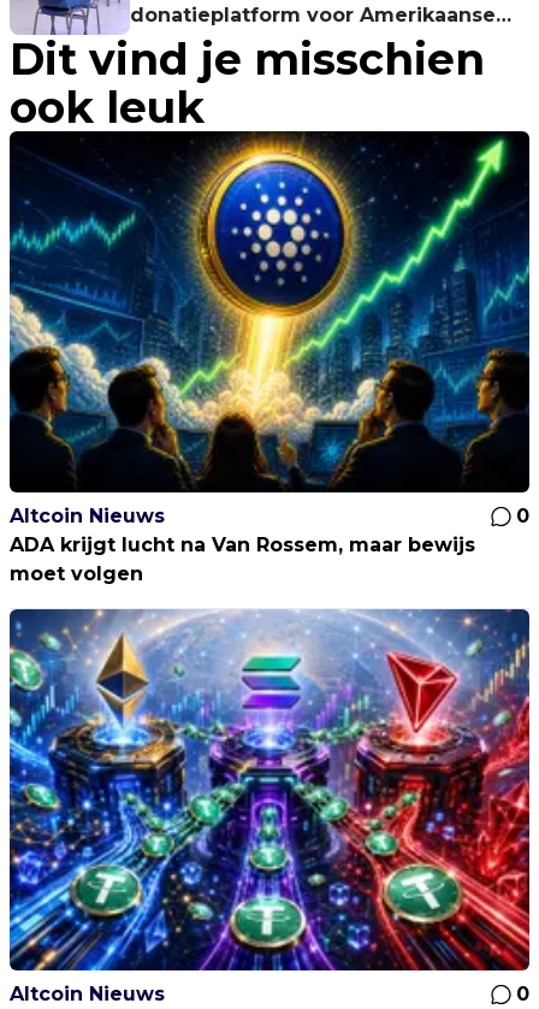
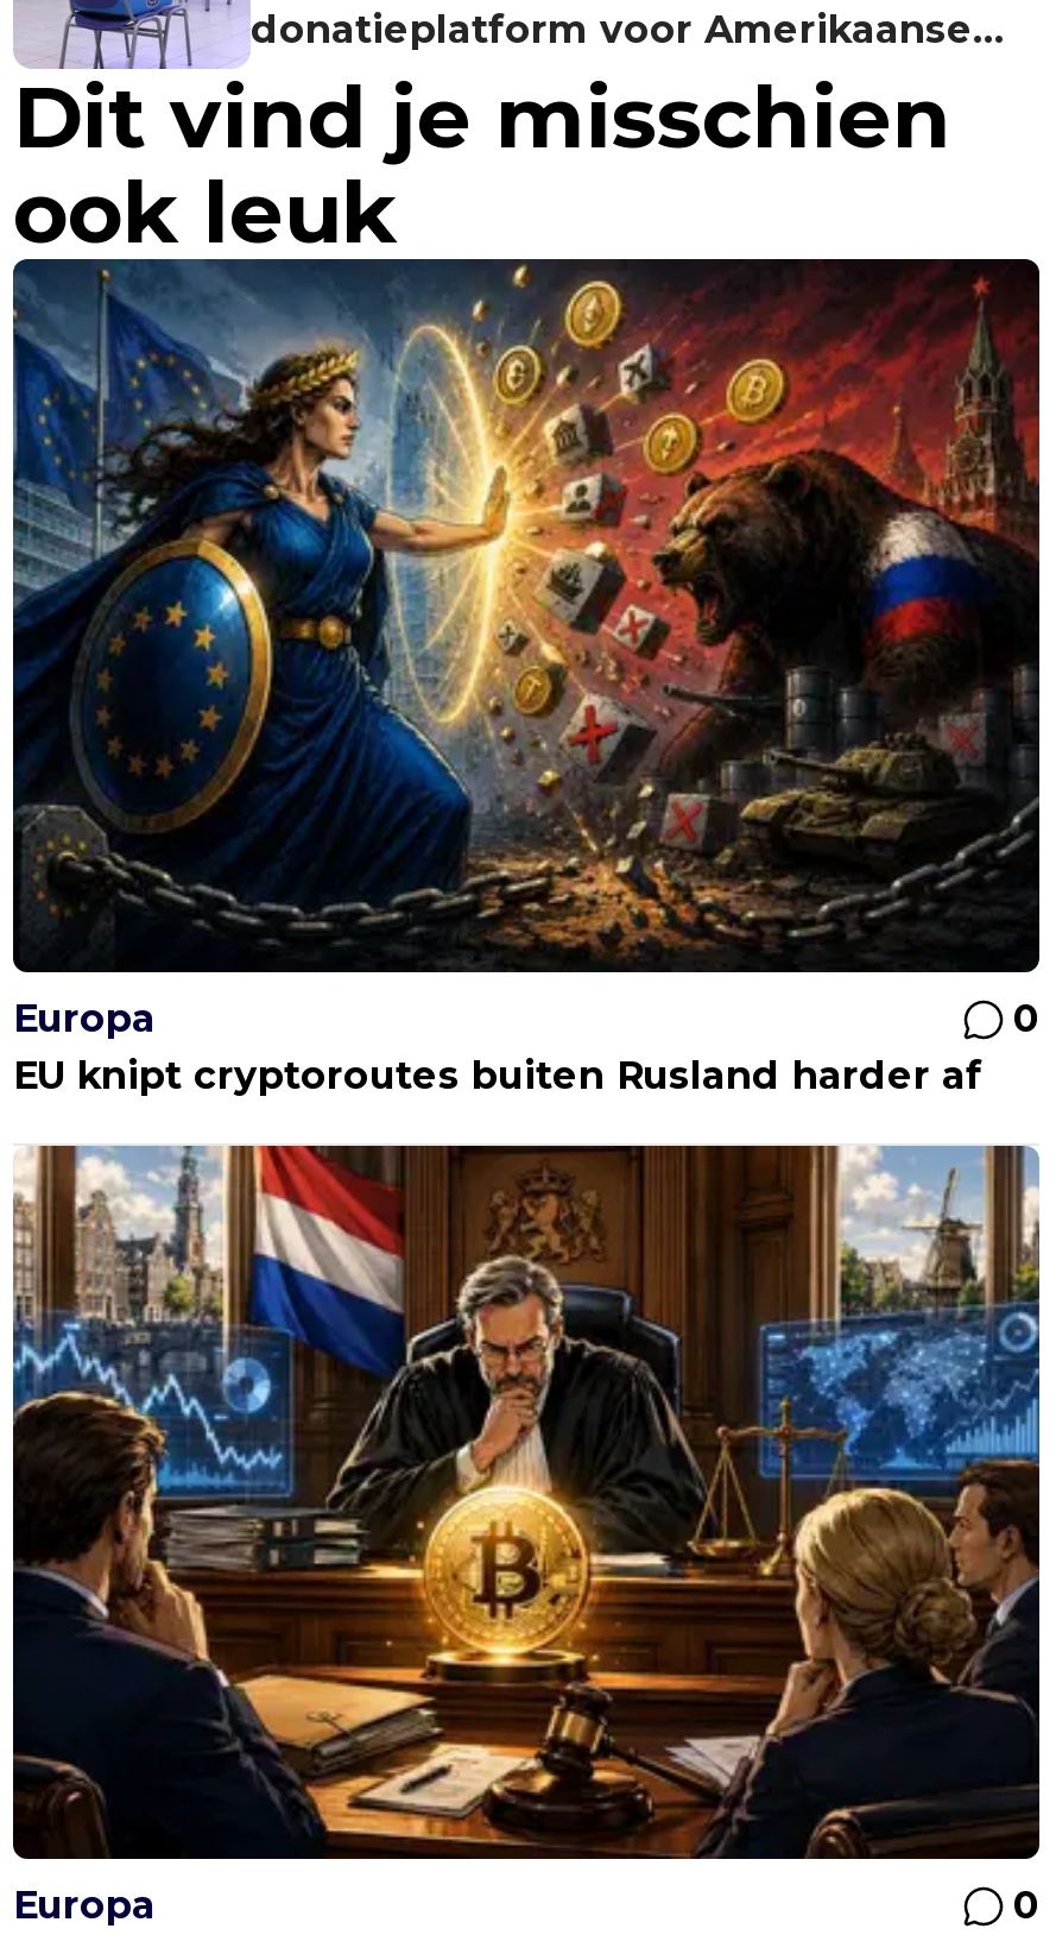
- [image]
- Altcoin Nieuws
+ [image]
+ Europa

- ADA krijgt lucht na Van Rossem, maar bewijs
- moet volgen
+ EU knipt cryptoroutes buiten Rusland harder af

- [image]
- Altcoin Nieuws
+ [image]
+ Europa
